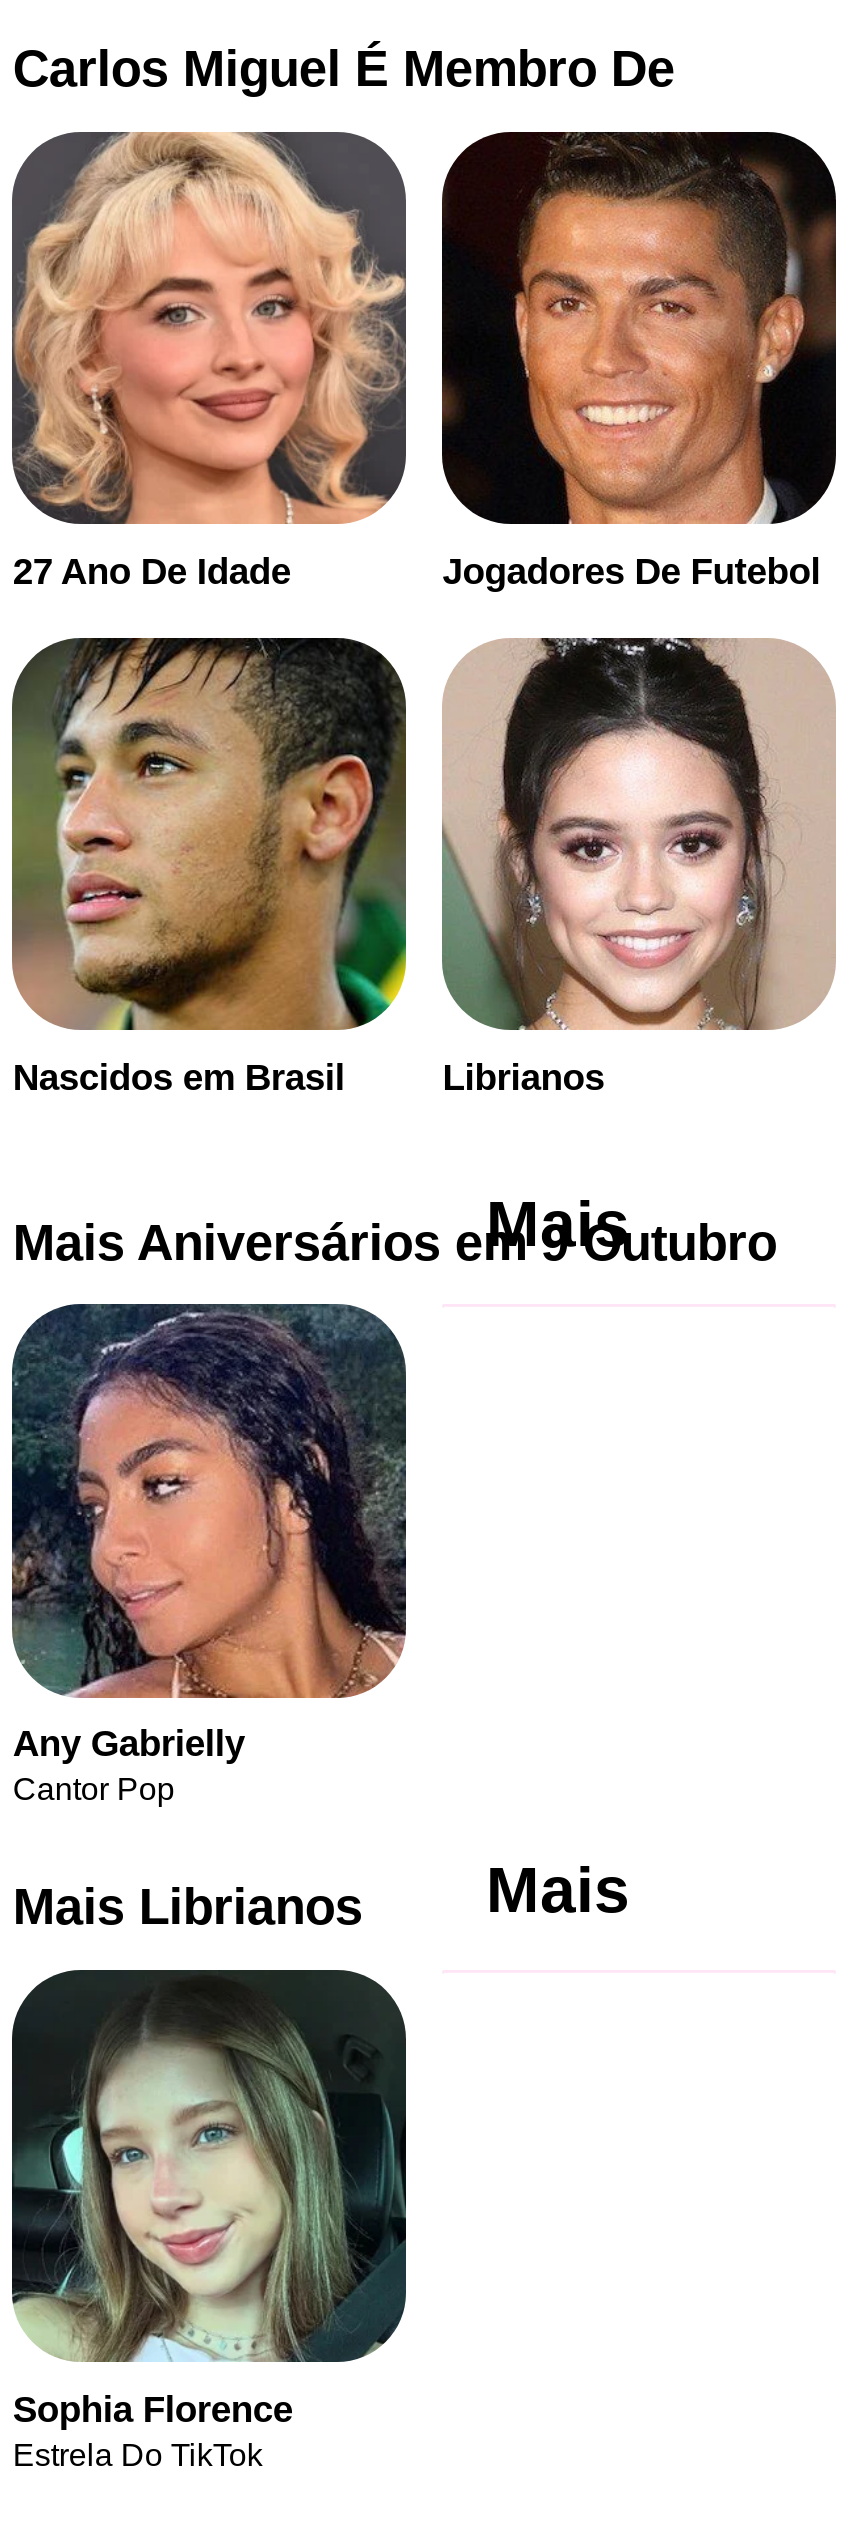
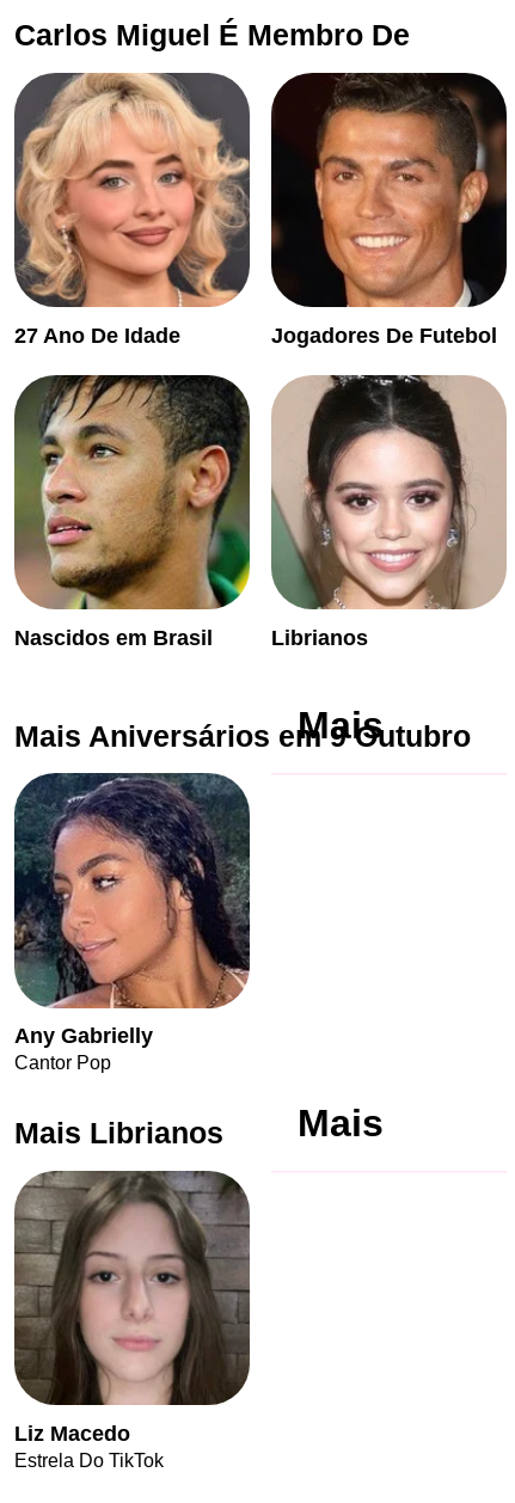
- [image]
- Sophia Florence
+ [image]
+ Liz Macedo
